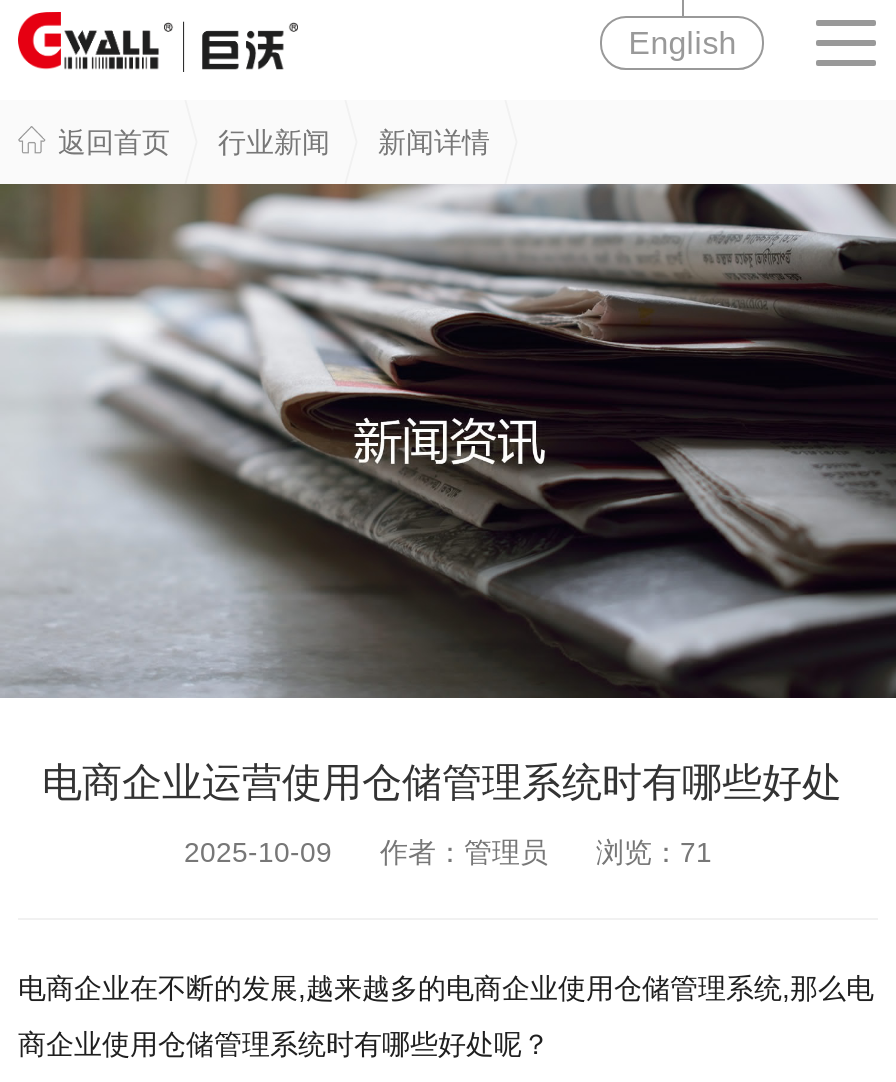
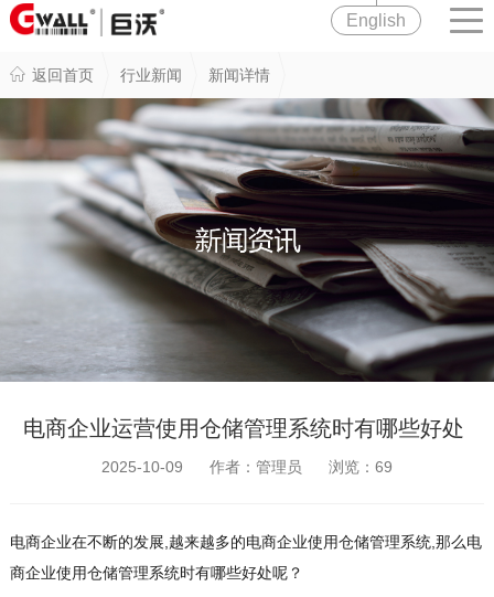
- 2025-10-09 作者：管理员 浏览：71
+ 2025-10-09 作者：管理员 浏览：69
